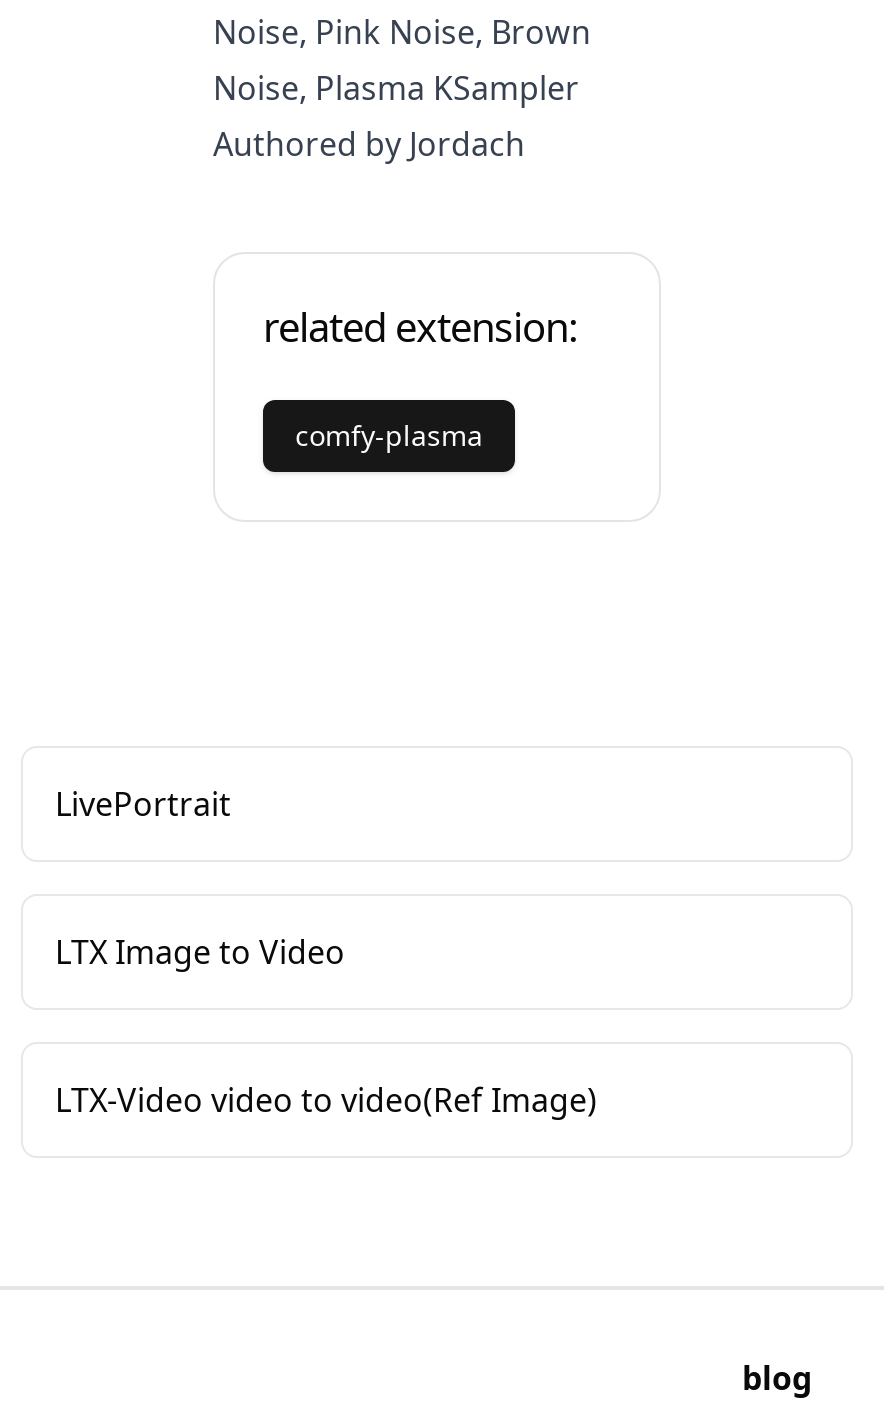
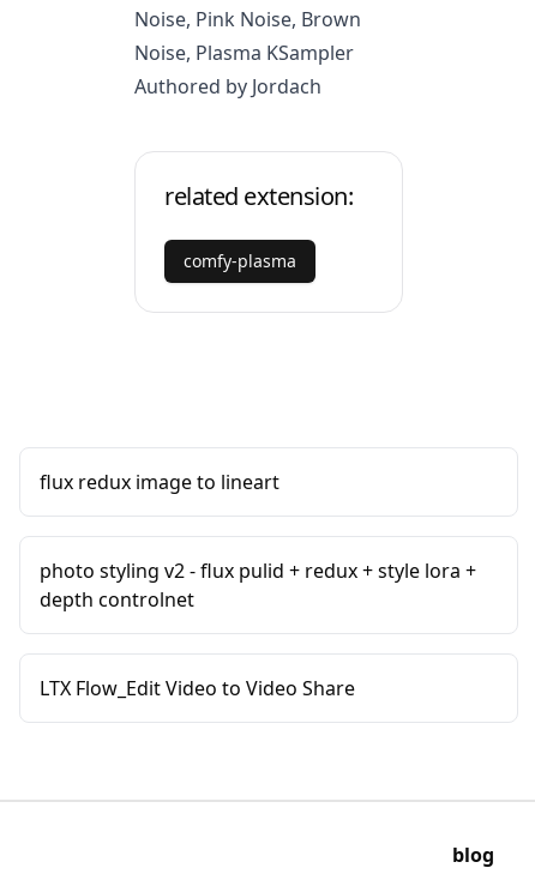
- LivePortrait
+ flux redux image to lineart

- LTX Image to Video
+ photo styling v2 - flux pulid + redux + style lora +
+ depth controlnet

- LTX-Video video to video(Ref Image)
+ LTX Flow_Edit Video to Video Share
